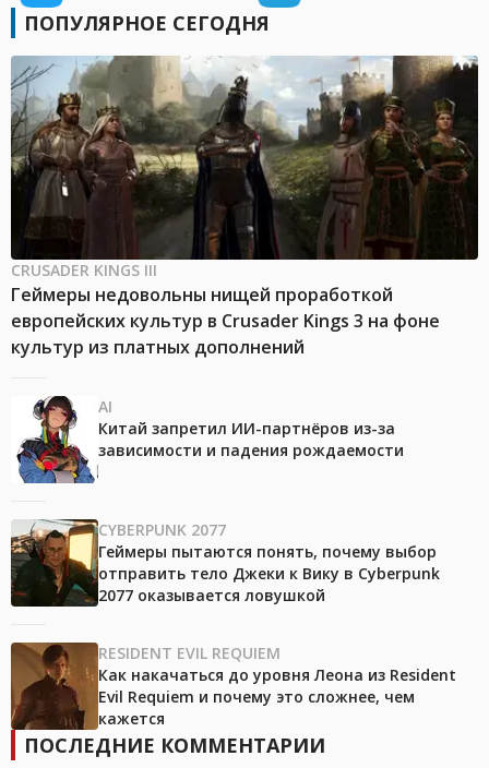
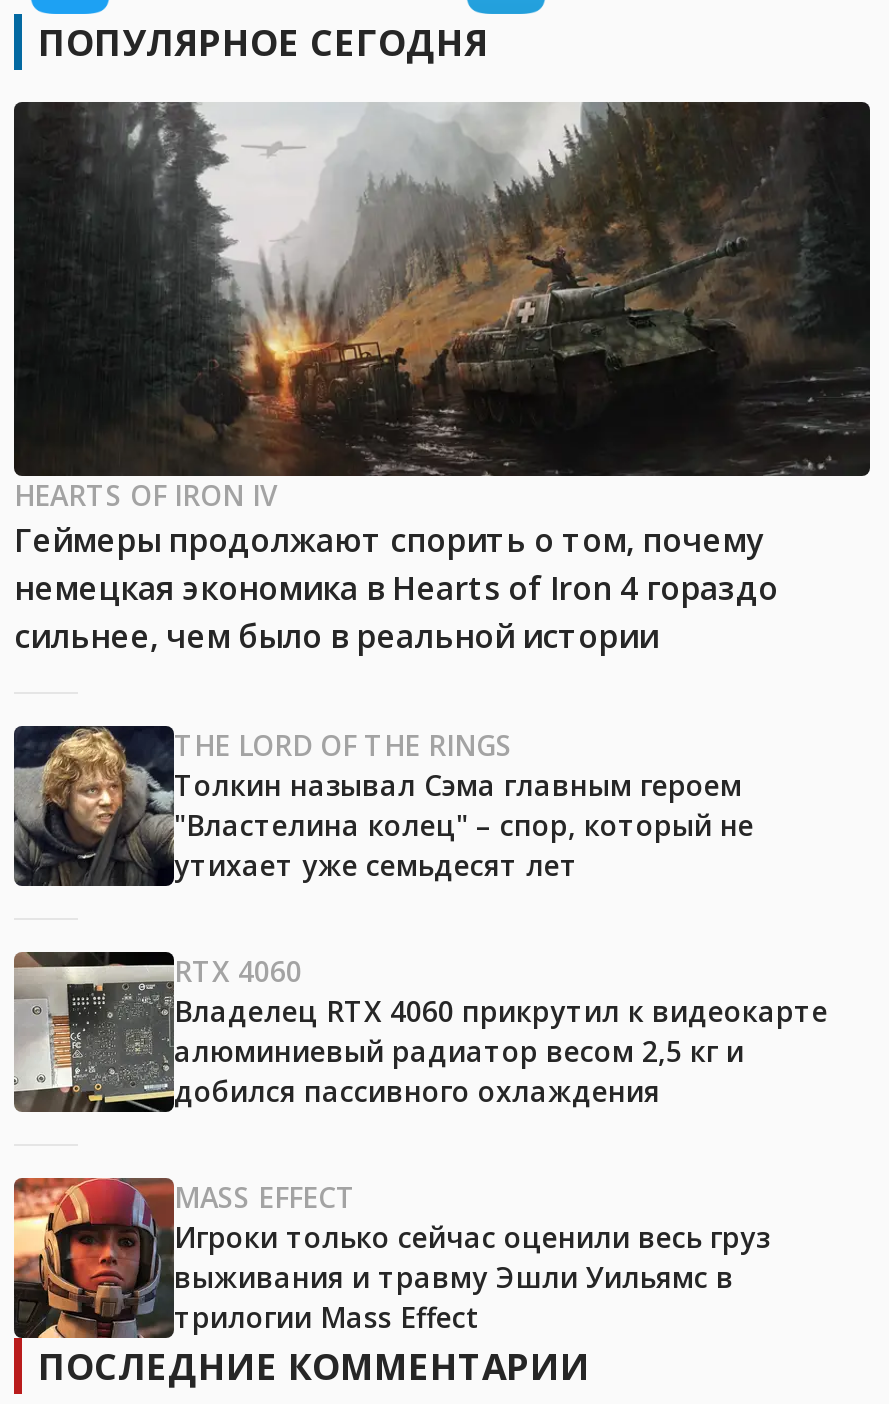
- [image]
- CRUSADER KINGS III
- Геймеры недовольны нищей проработкой
- европейских культур в Crusader Kings 3 на фоне
- культур из платных дополнений
+ [image]
+ HEARTS OF IRON IV
+ Геймеры продолжают спорить о том, почему
+ немецкая экономика в Hearts of Iron 4 гораздо
+ сильнее, чем было в реальной истории

- [image]
- AI
- Китай запретил ИИ-партнёров из-за
- зависимости и падения рождаемости
+ [image]
+ THE LORD OF THE RINGS
+ Толкин называл Сэма главным героем
+ "Властелина колец" – спор, который не
+ утихает уже семьдесят лет

- [image]
- CYBERPUNK 2077
- Геймеры пытаются понять, почему выбор
- отправить тело Джеки к Вику в Cyberpunk
- 2077 оказывается ловушкой
+ [image]
+ RTX 4060
+ Владелец RTX 4060 прикрутил к видеокарте
+ алюминиевый радиатор весом 2,5 кг и
+ добился пассивного охлаждения

- [image]
- RESIDENT EVIL REQUIEM
- Как накачаться до уровня Леона из Resident
- Evil Requiem и почему это сложнее, чем
- кажется
+ [image]
+ MASS EFFECT
+ Игроки только сейчас оценили весь груз
+ выживания и травму Эшли Уильямс в
+ трилогии Mass Effect
